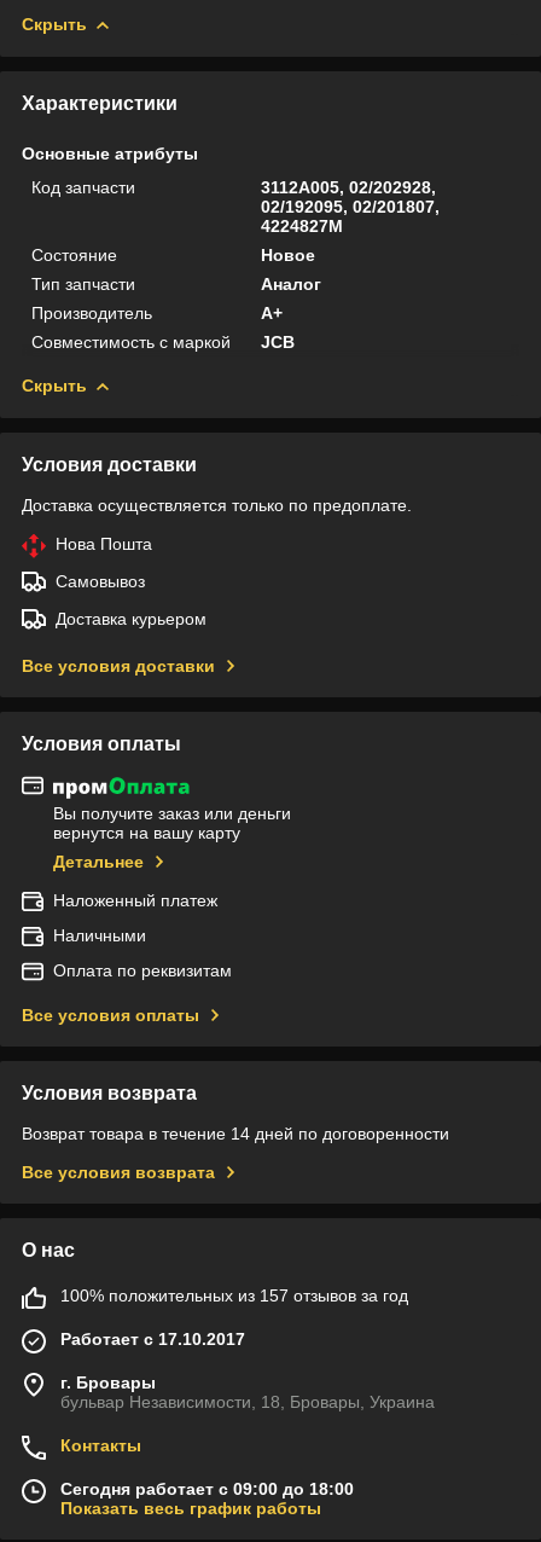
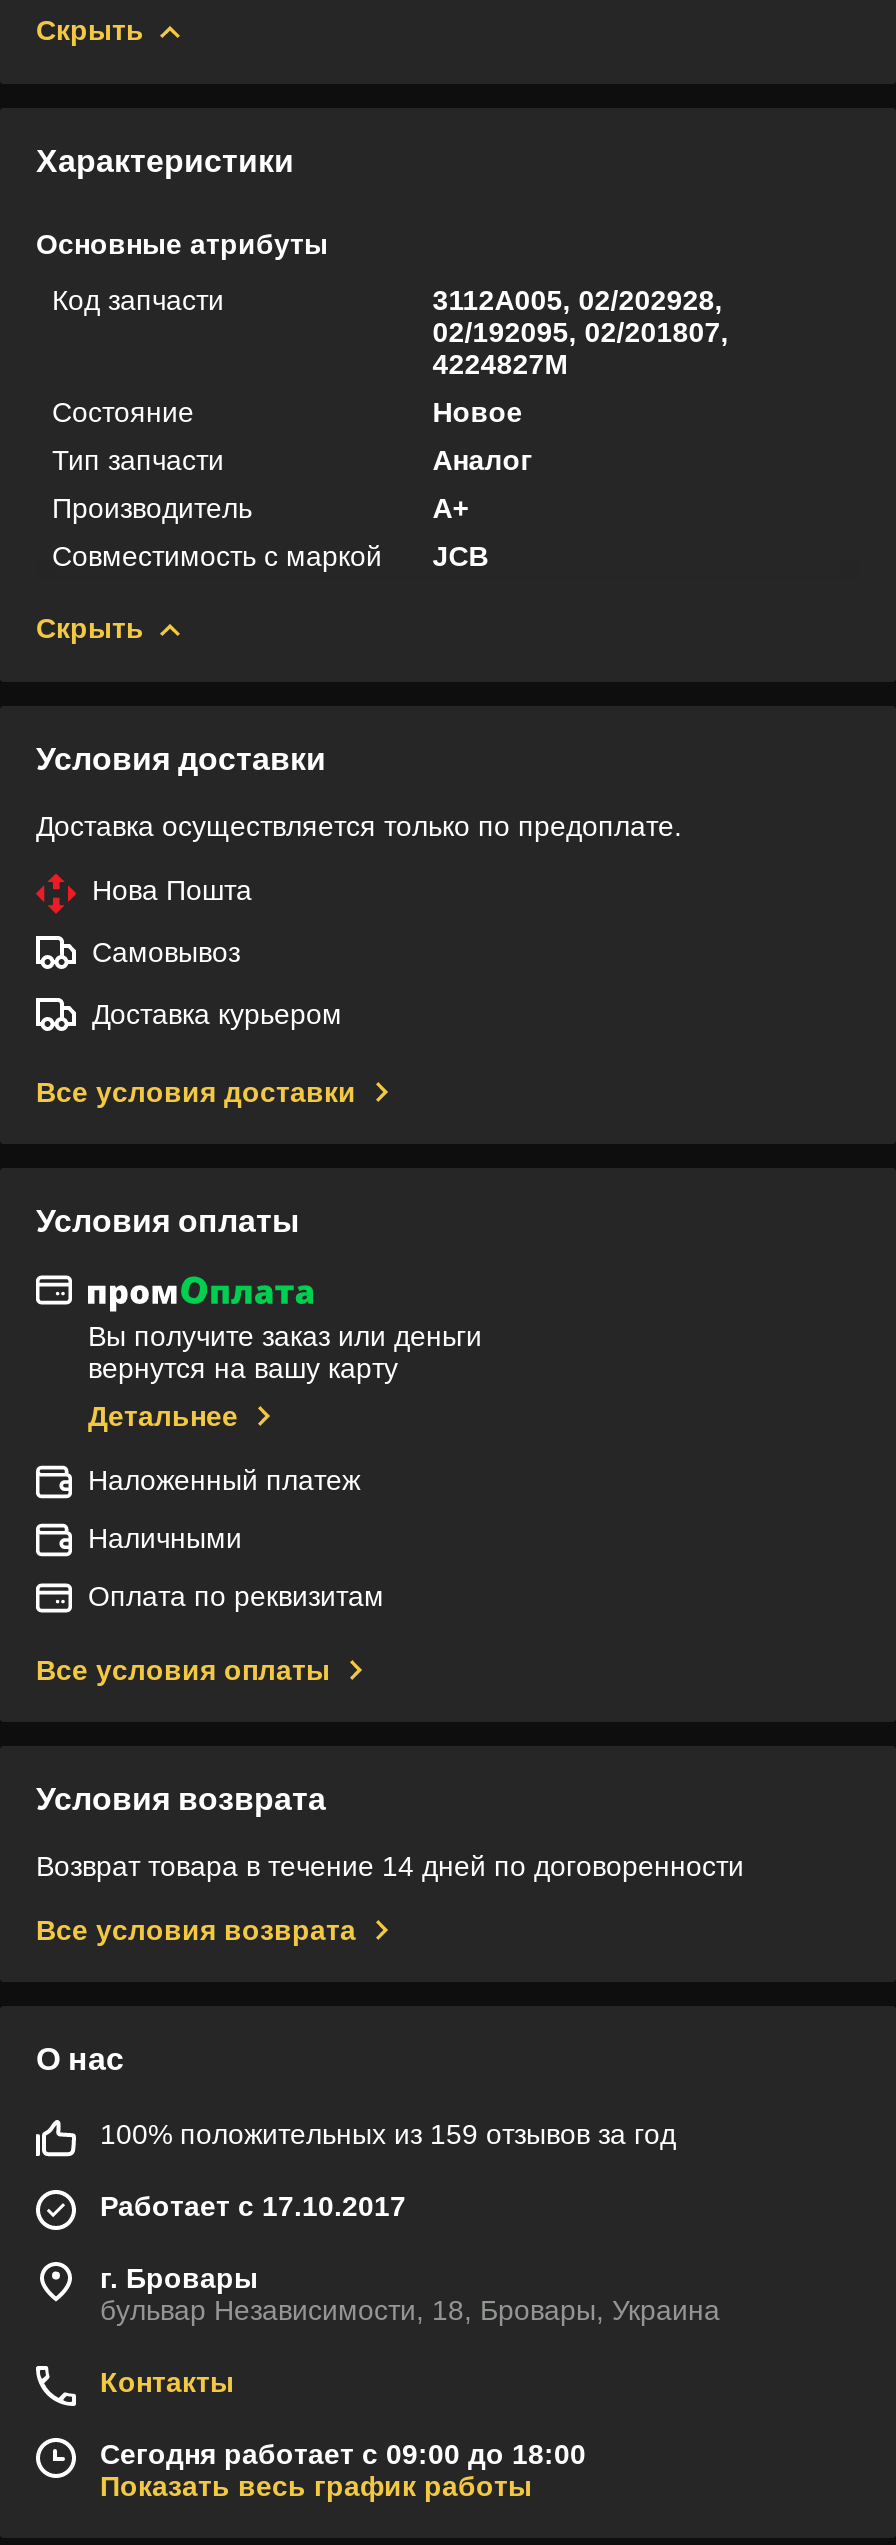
- 100% положительных из 157 отзывов за год
+ 100% положительных из 159 отзывов за год
